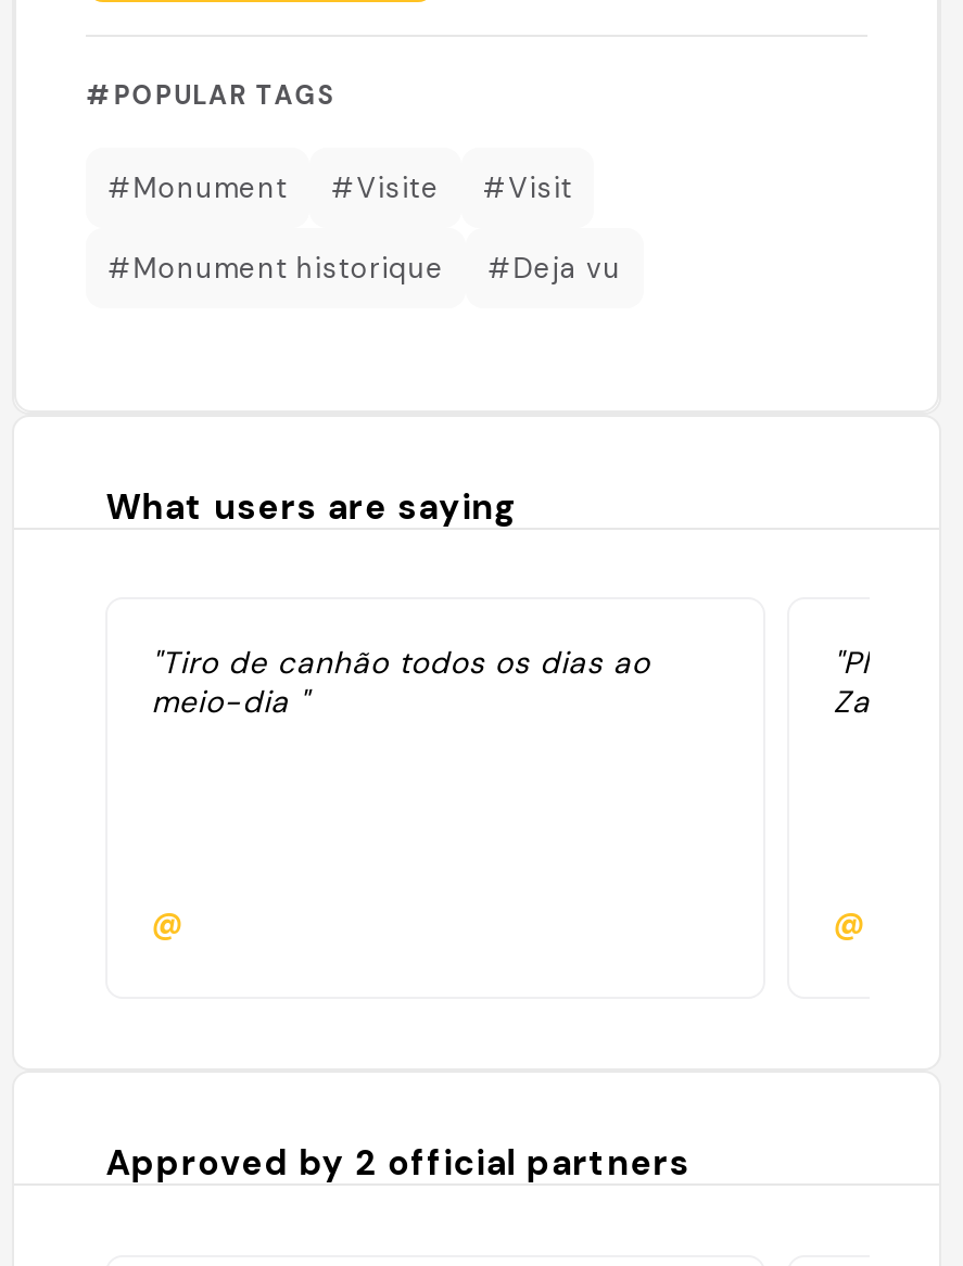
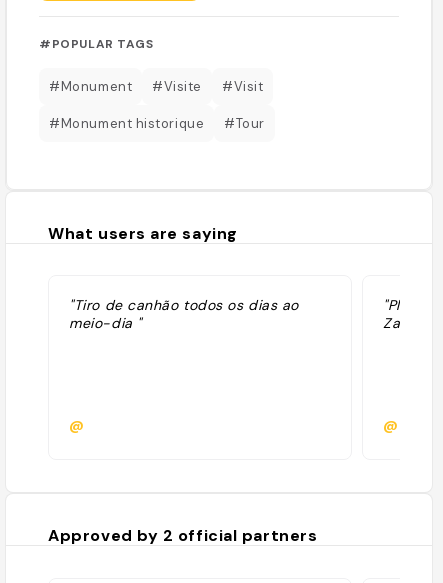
- #Deja vu
+ #Tour
